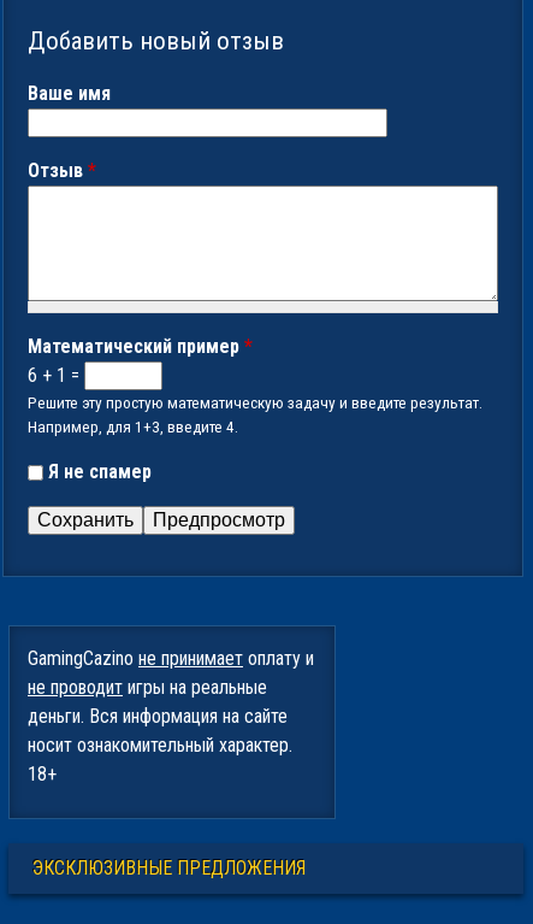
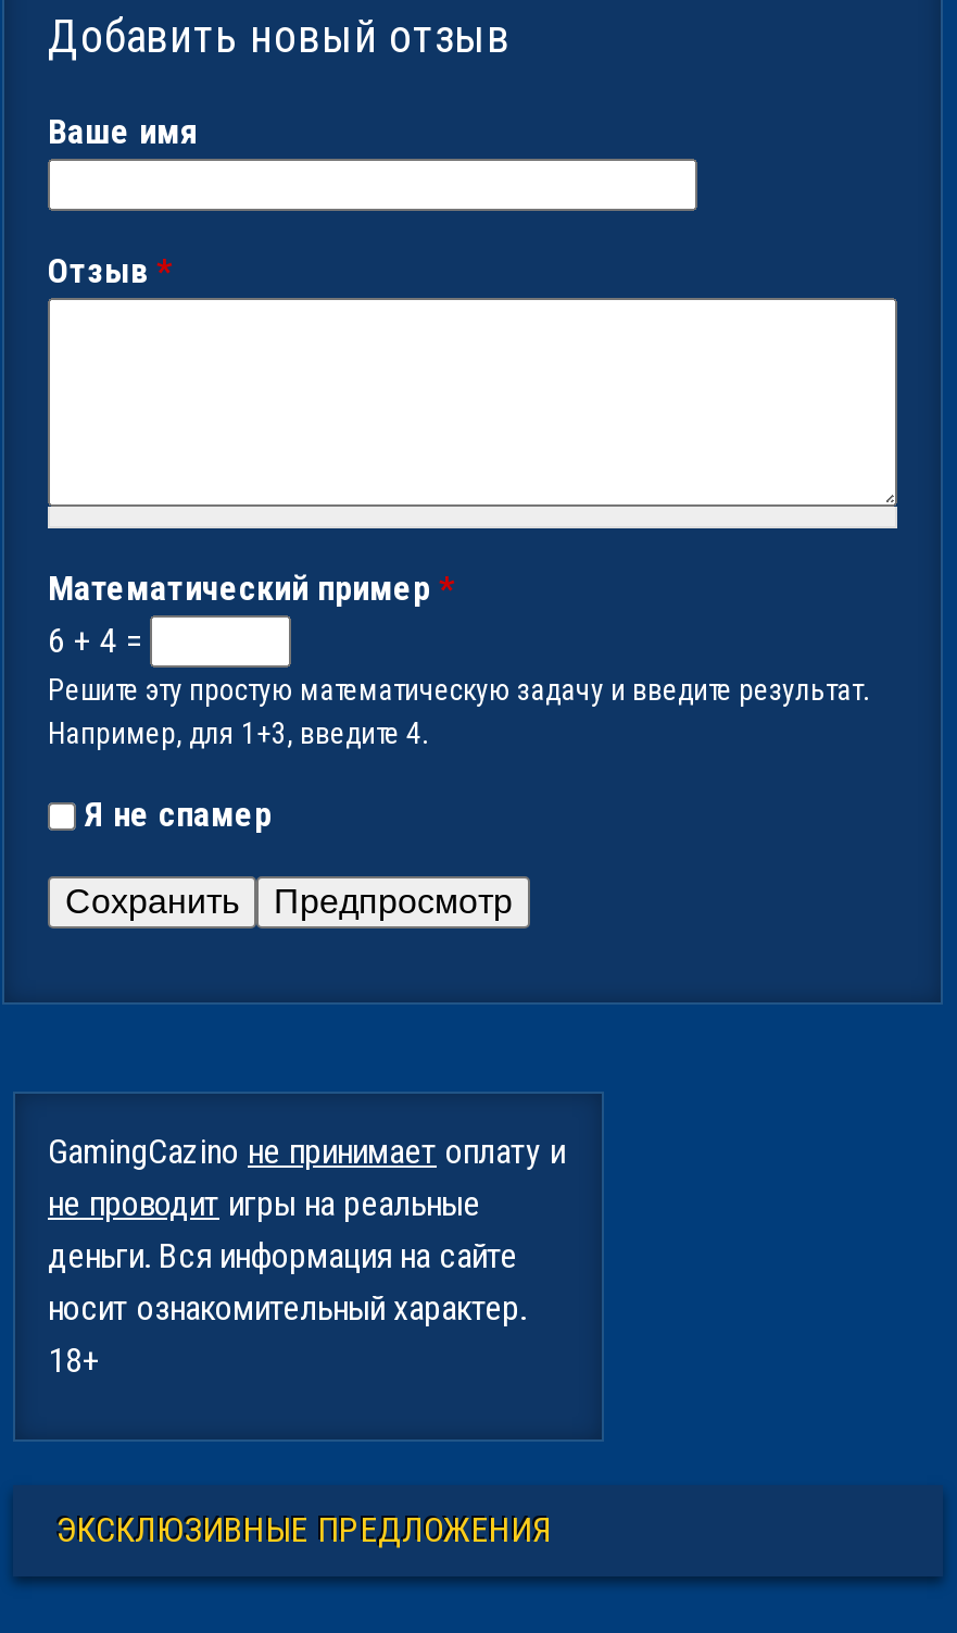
- 6 + 1 =
+ 6 + 4 =
